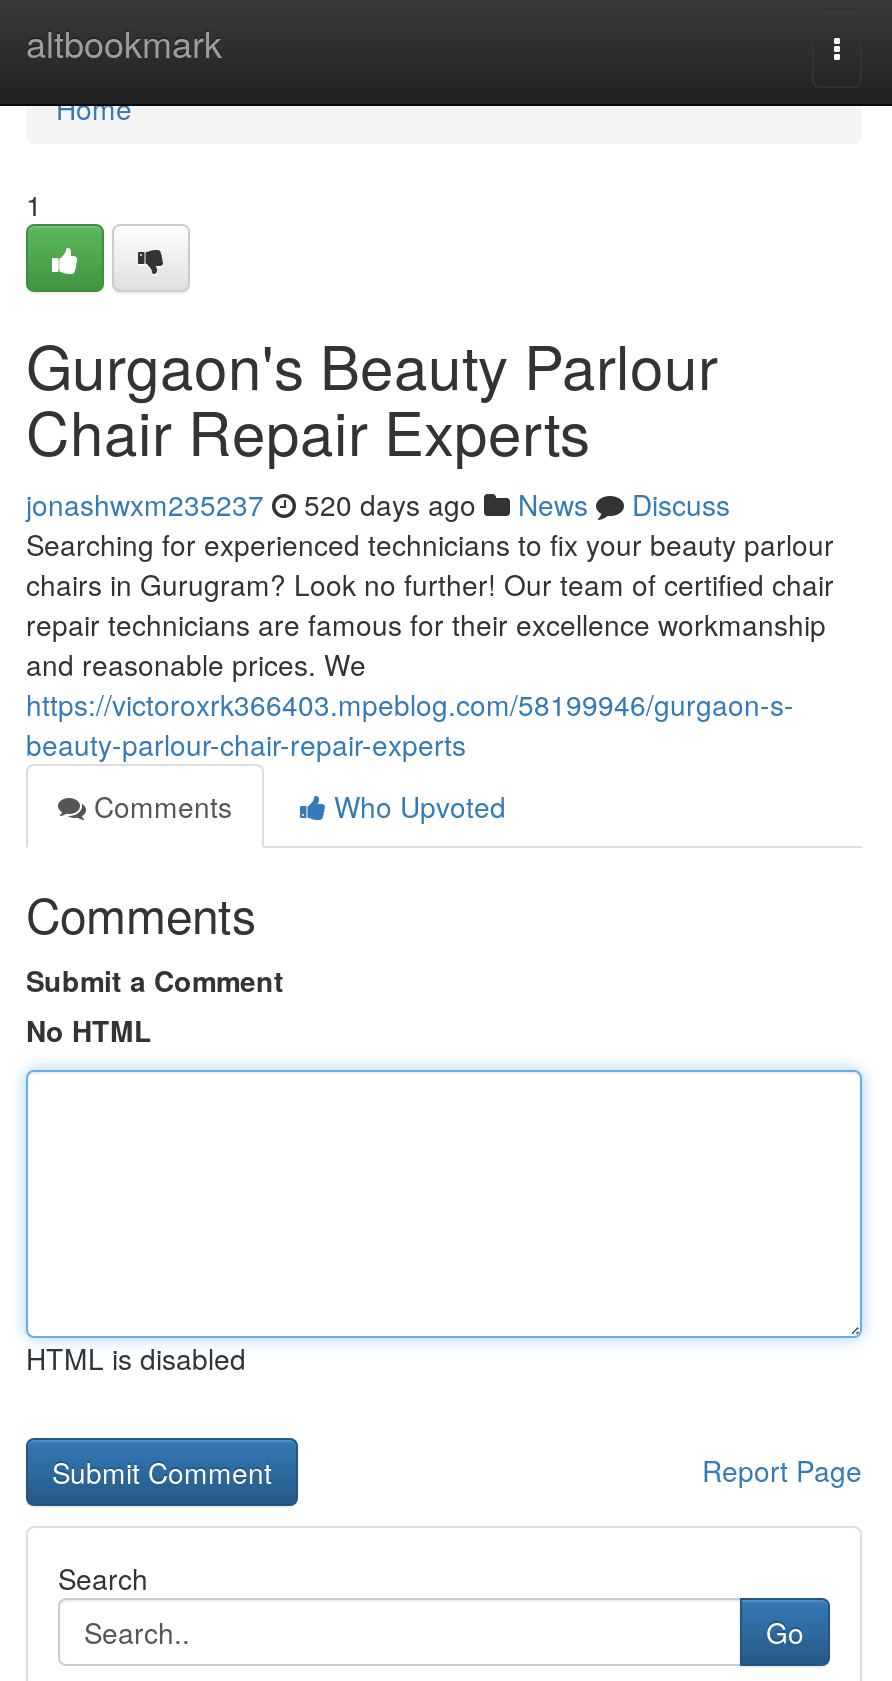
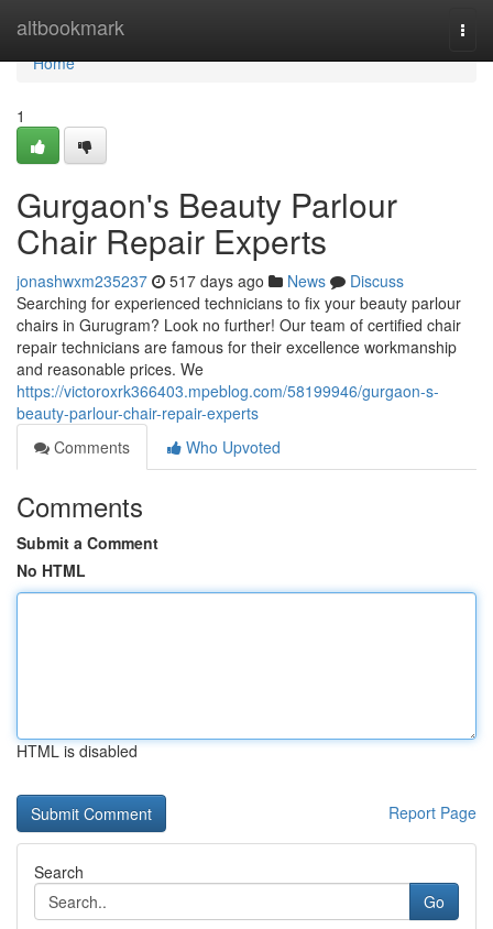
- jonashwxm235237 520 days ago News Discuss
+ jonashwxm235237 517 days ago News Discuss
